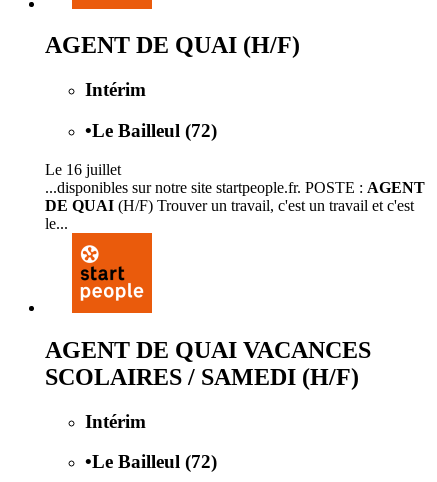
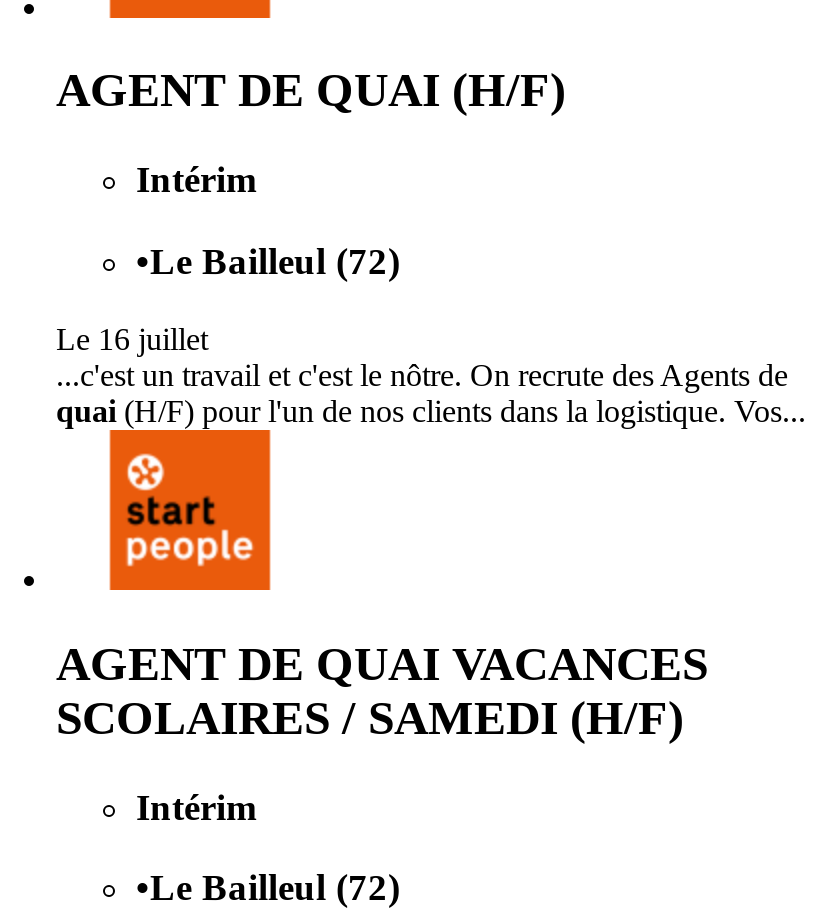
- ...disponibles sur notre site startpeople.fr. POSTE : AGENT
- DE QUAI (H/F) Trouver un travail, c'est un travail et c'est
- le...
+ ...c'est un travail et c'est le nôtre. On recrute des Agents de
+ quai (H/F) pour l'un de nos clients dans la logistique. Vos...
